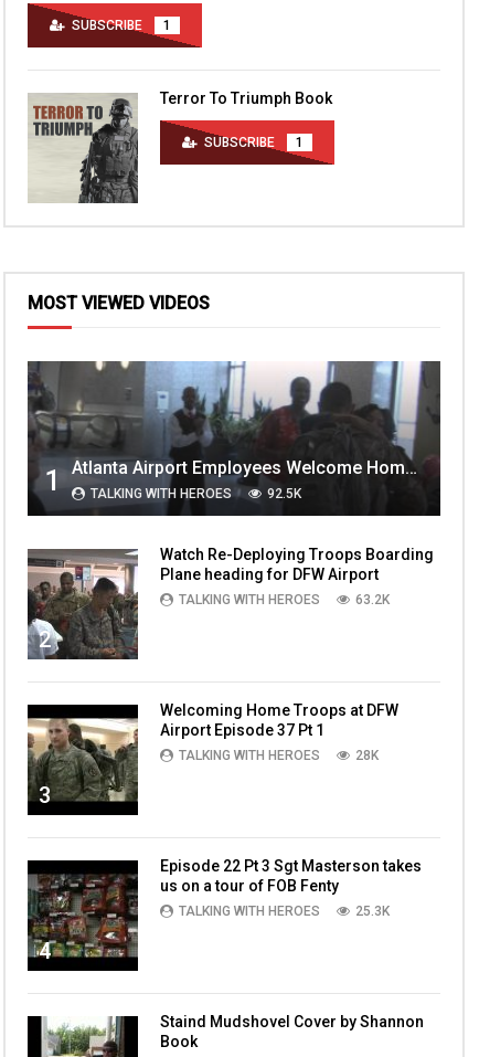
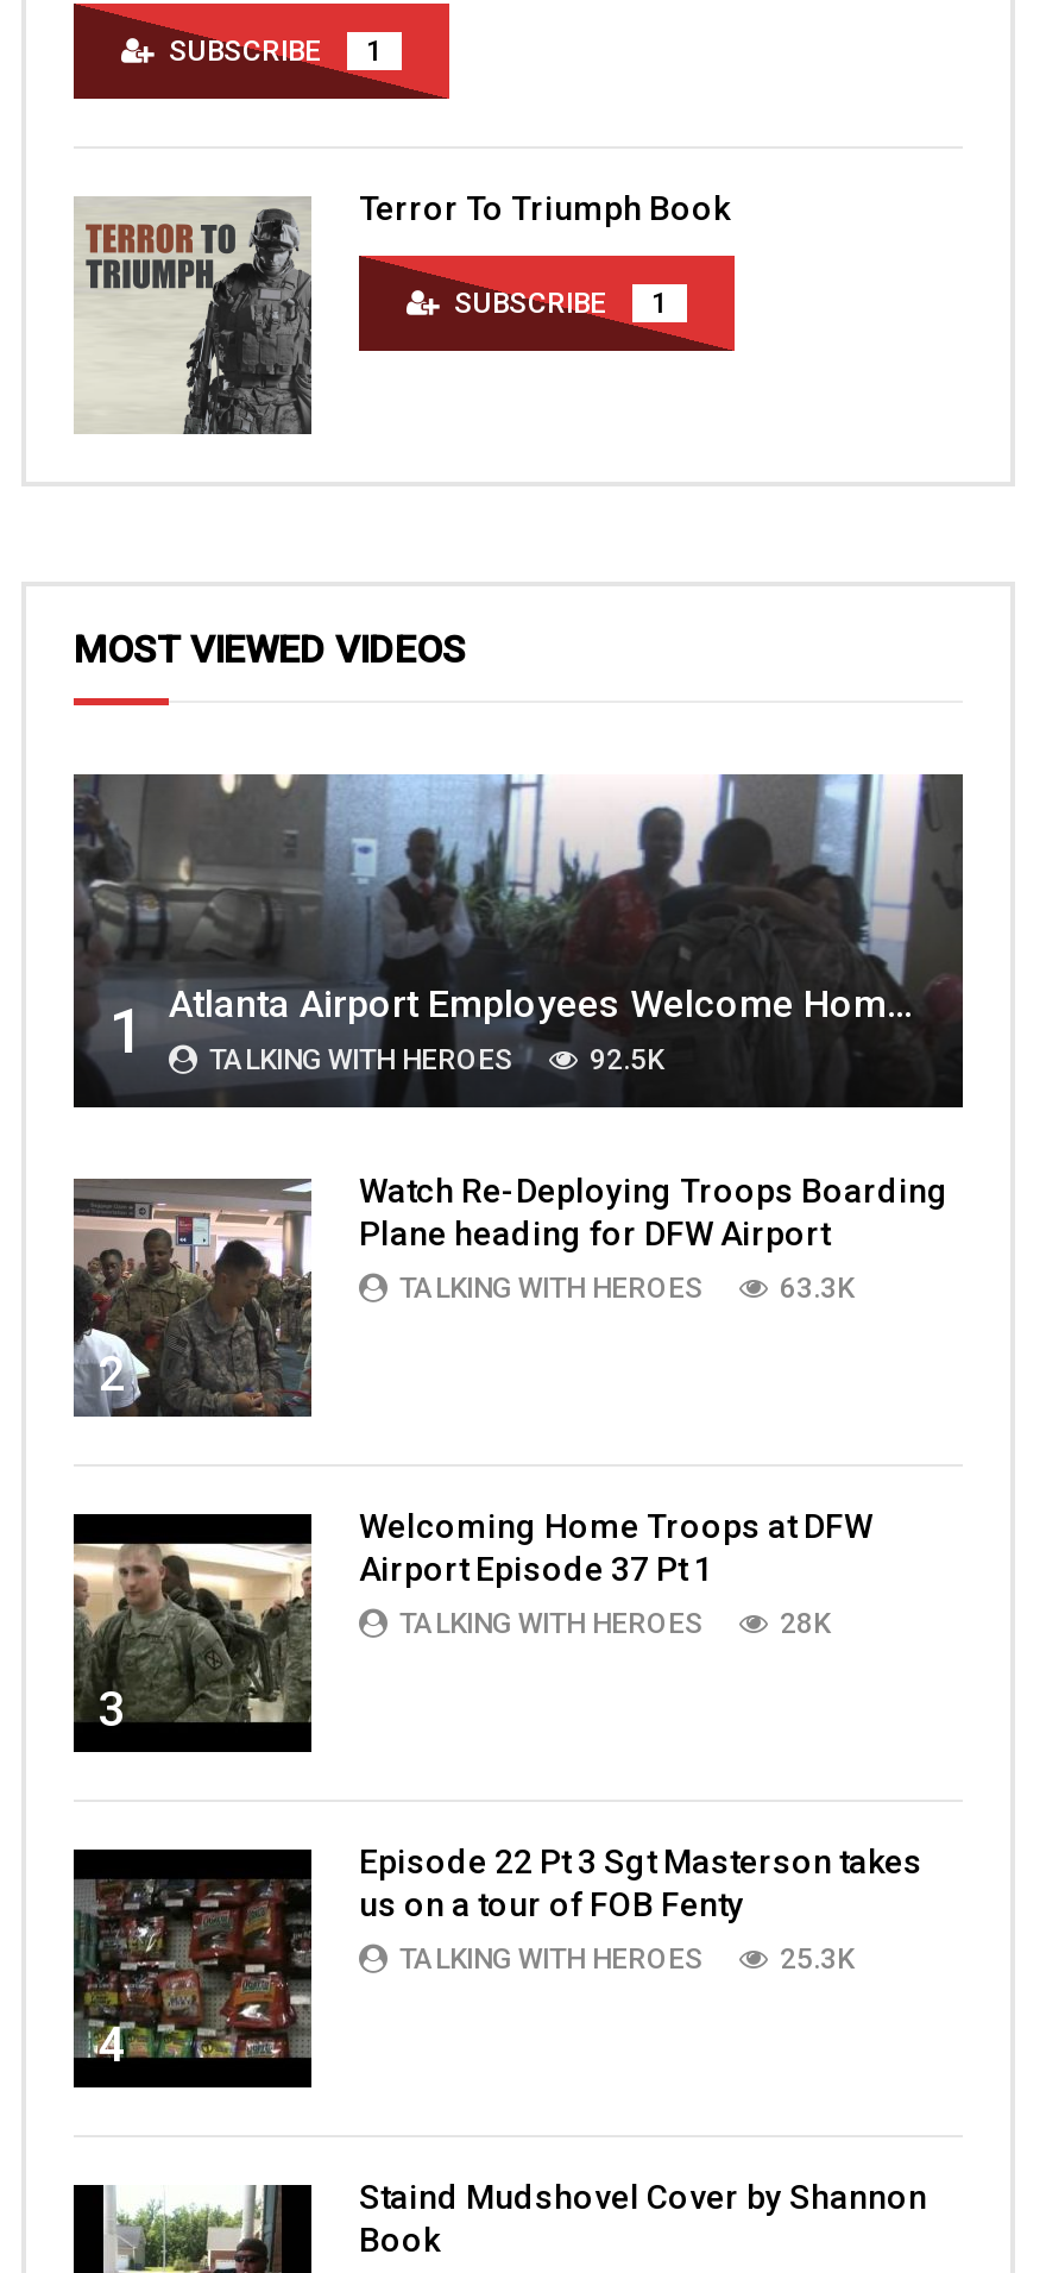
- 63.2K
+ 63.3K
